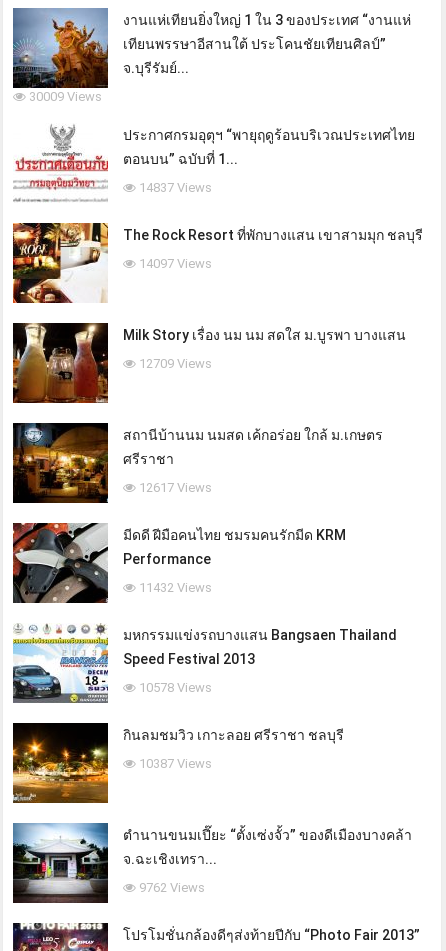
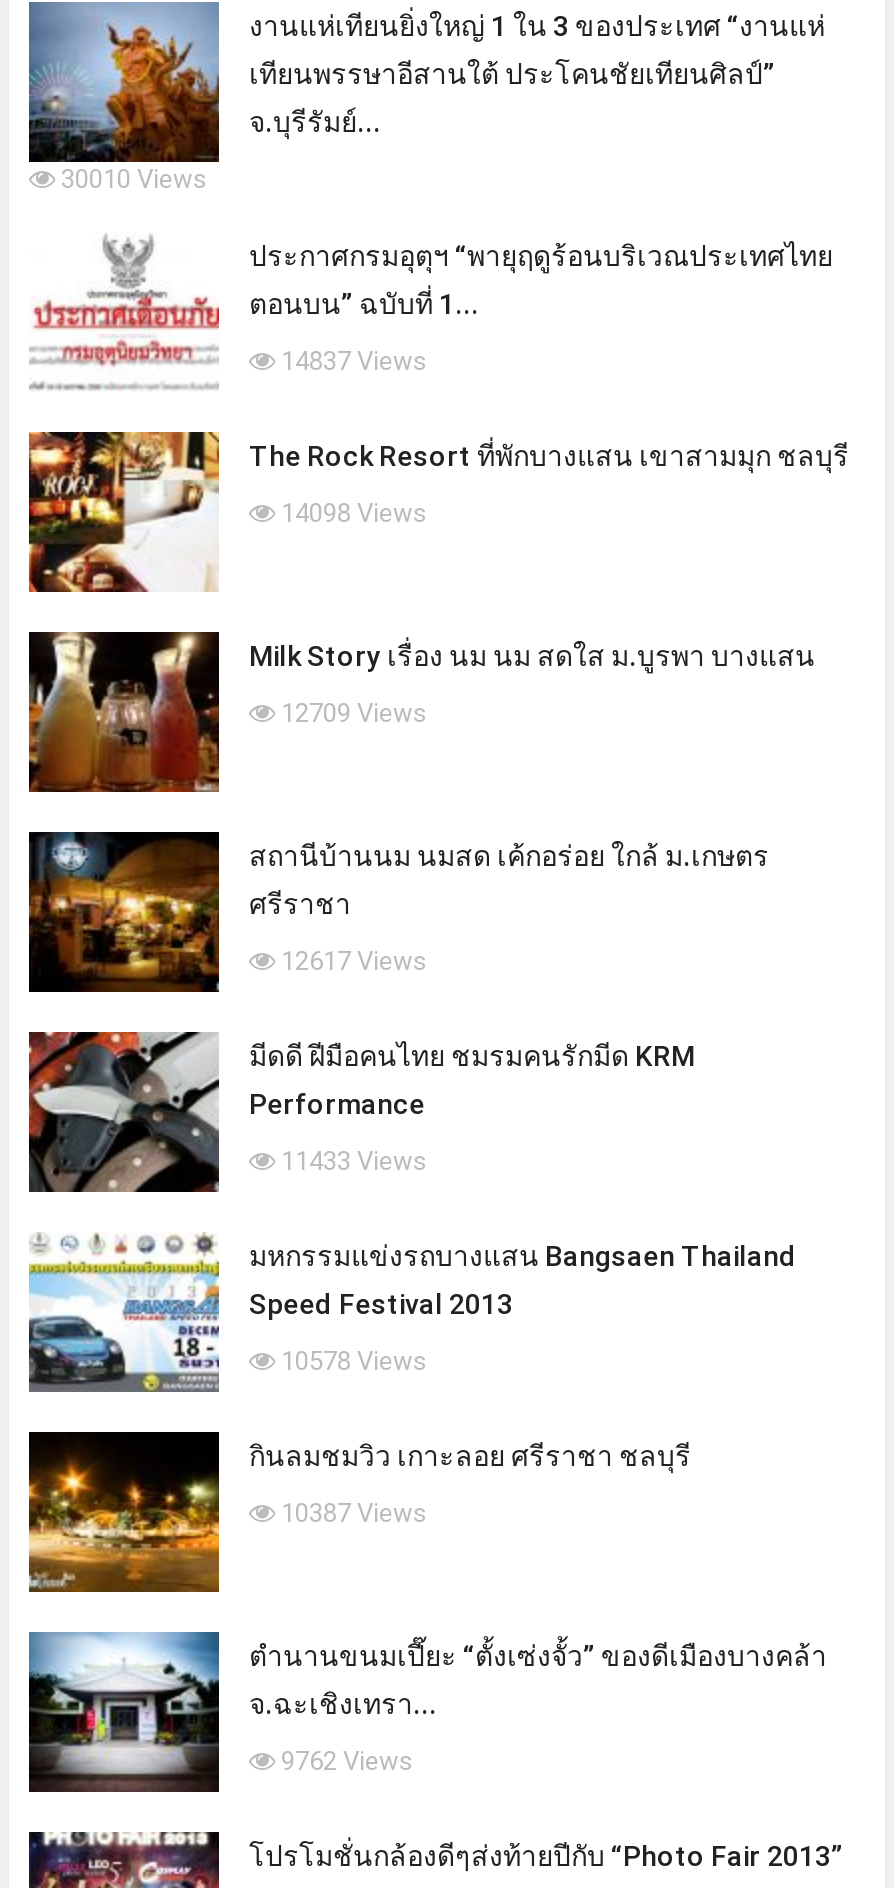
- 30009 Views
+ 30010 Views

- 14097 Views
+ 14098 Views

- 11432 Views
+ 11433 Views
